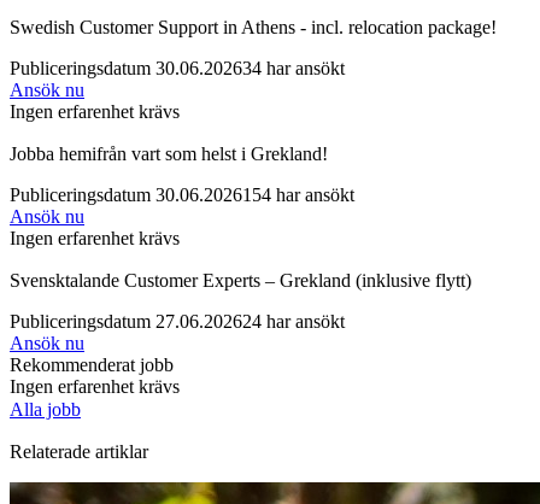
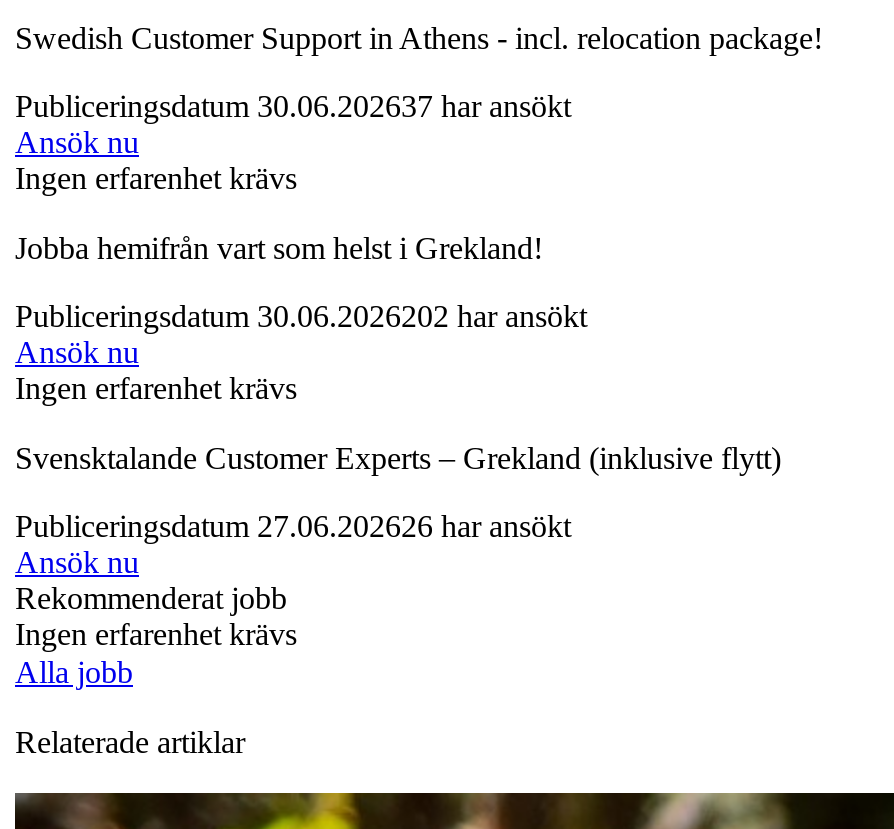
- Publiceringsdatum 30.06.202634 har ansökt
+ Publiceringsdatum 30.06.202637 har ansökt

- Publiceringsdatum 30.06.2026154 har ansökt
+ Publiceringsdatum 30.06.2026202 har ansökt

- Publiceringsdatum 27.06.202624 har ansökt
+ Publiceringsdatum 27.06.202626 har ansökt
